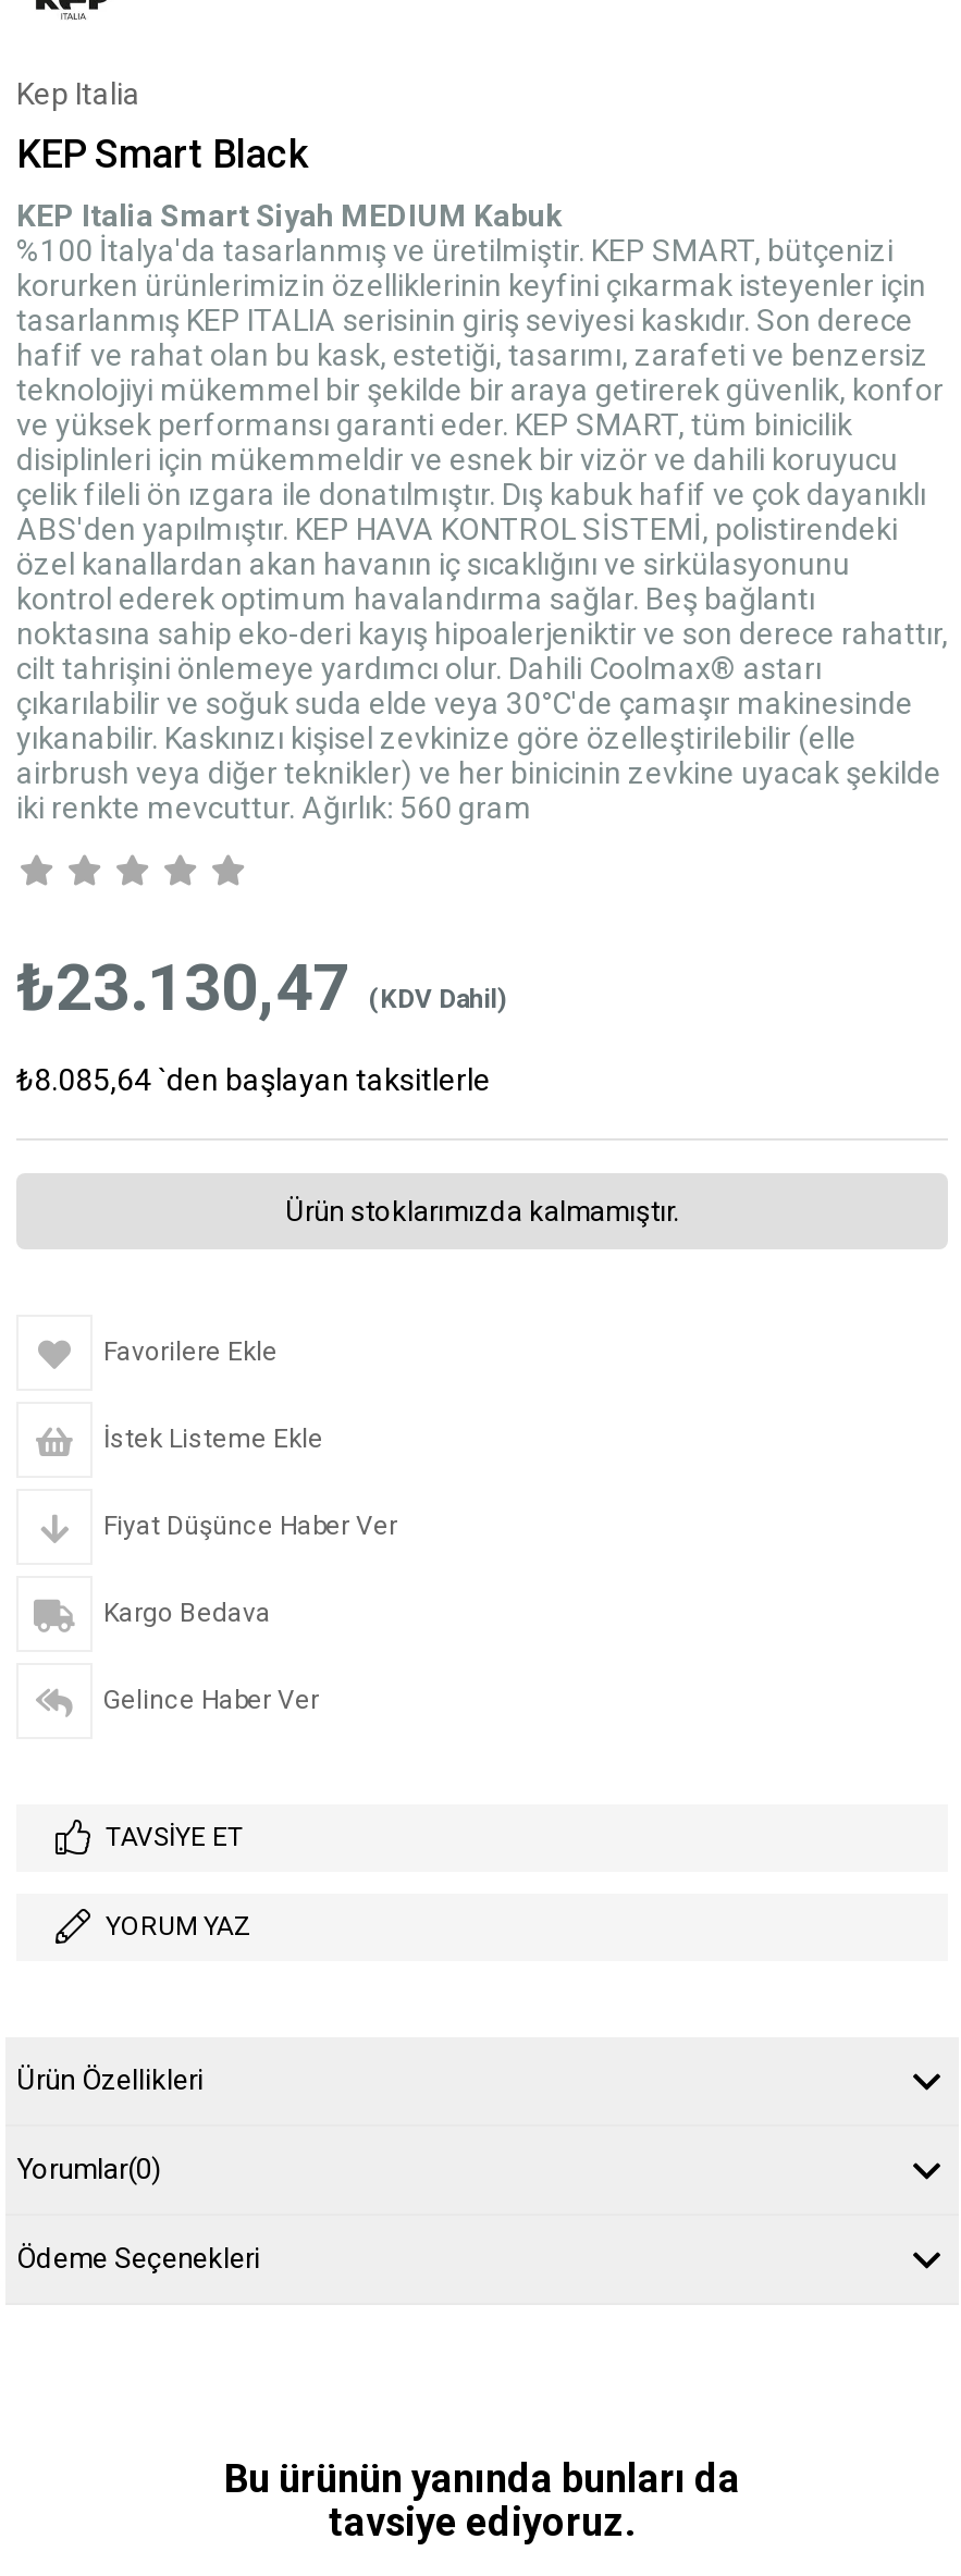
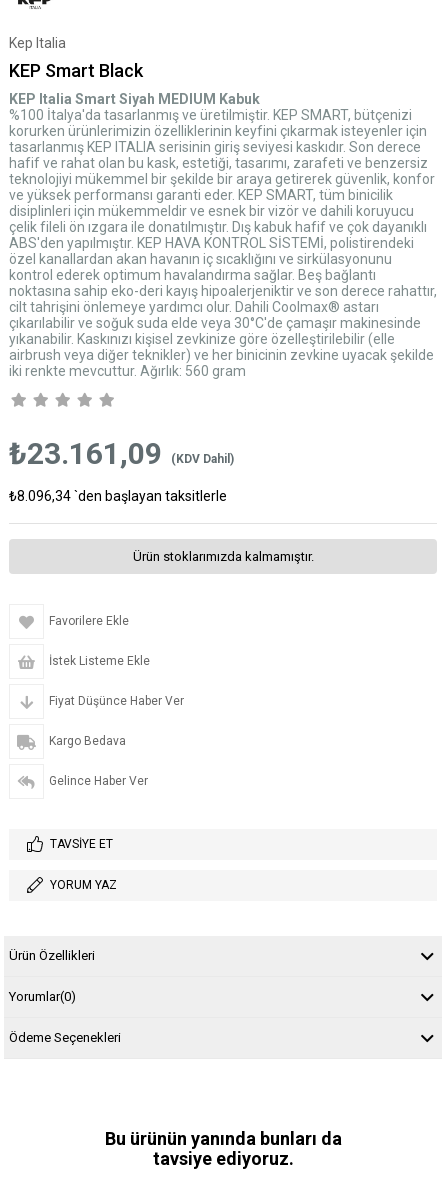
- ₺23.130,47 (KDV Dahil)
+ ₺23.161,09 (KDV Dahil)

- ₺8.085,64 `den başlayan taksitlerle
+ ₺8.096,34 `den başlayan taksitlerle
